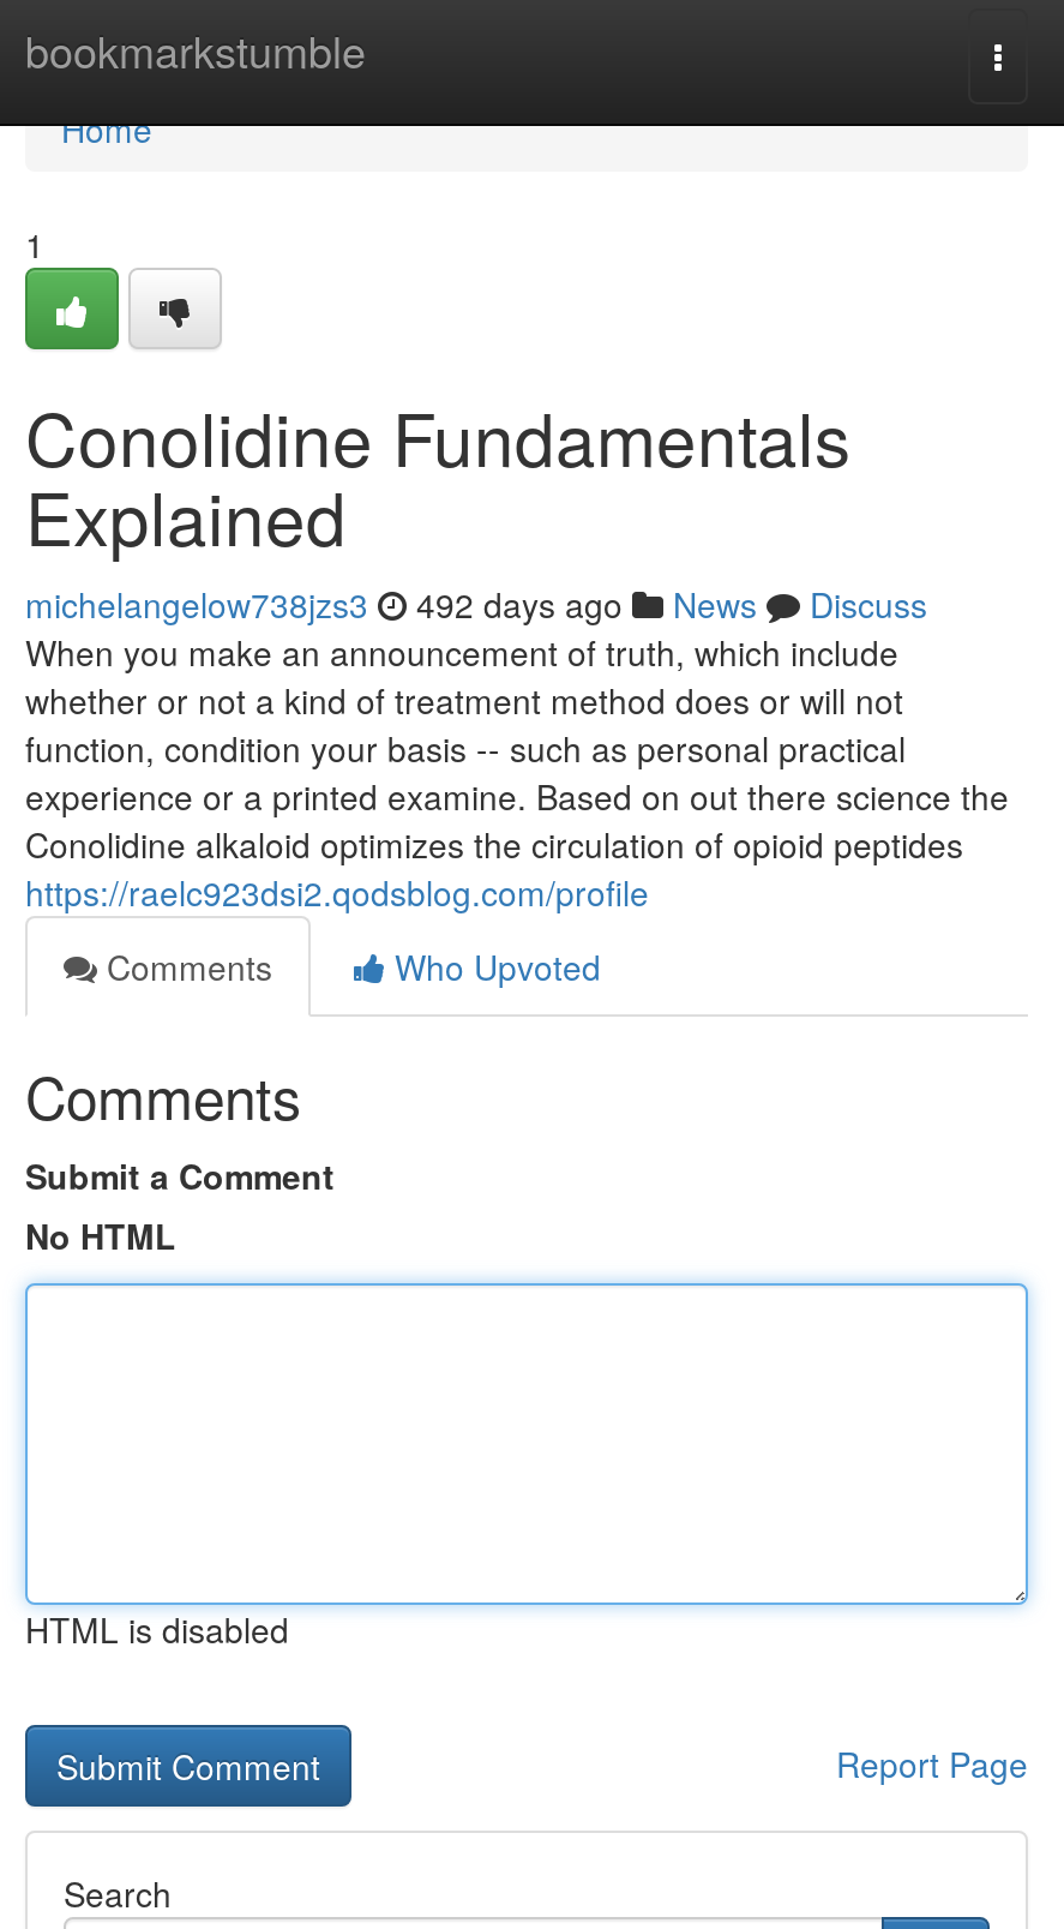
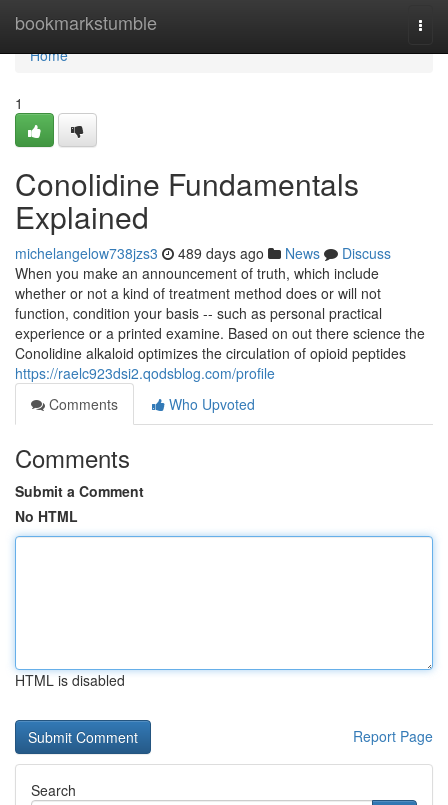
- michelangelow738jzs3 492 days ago News Discuss
+ michelangelow738jzs3 489 days ago News Discuss
